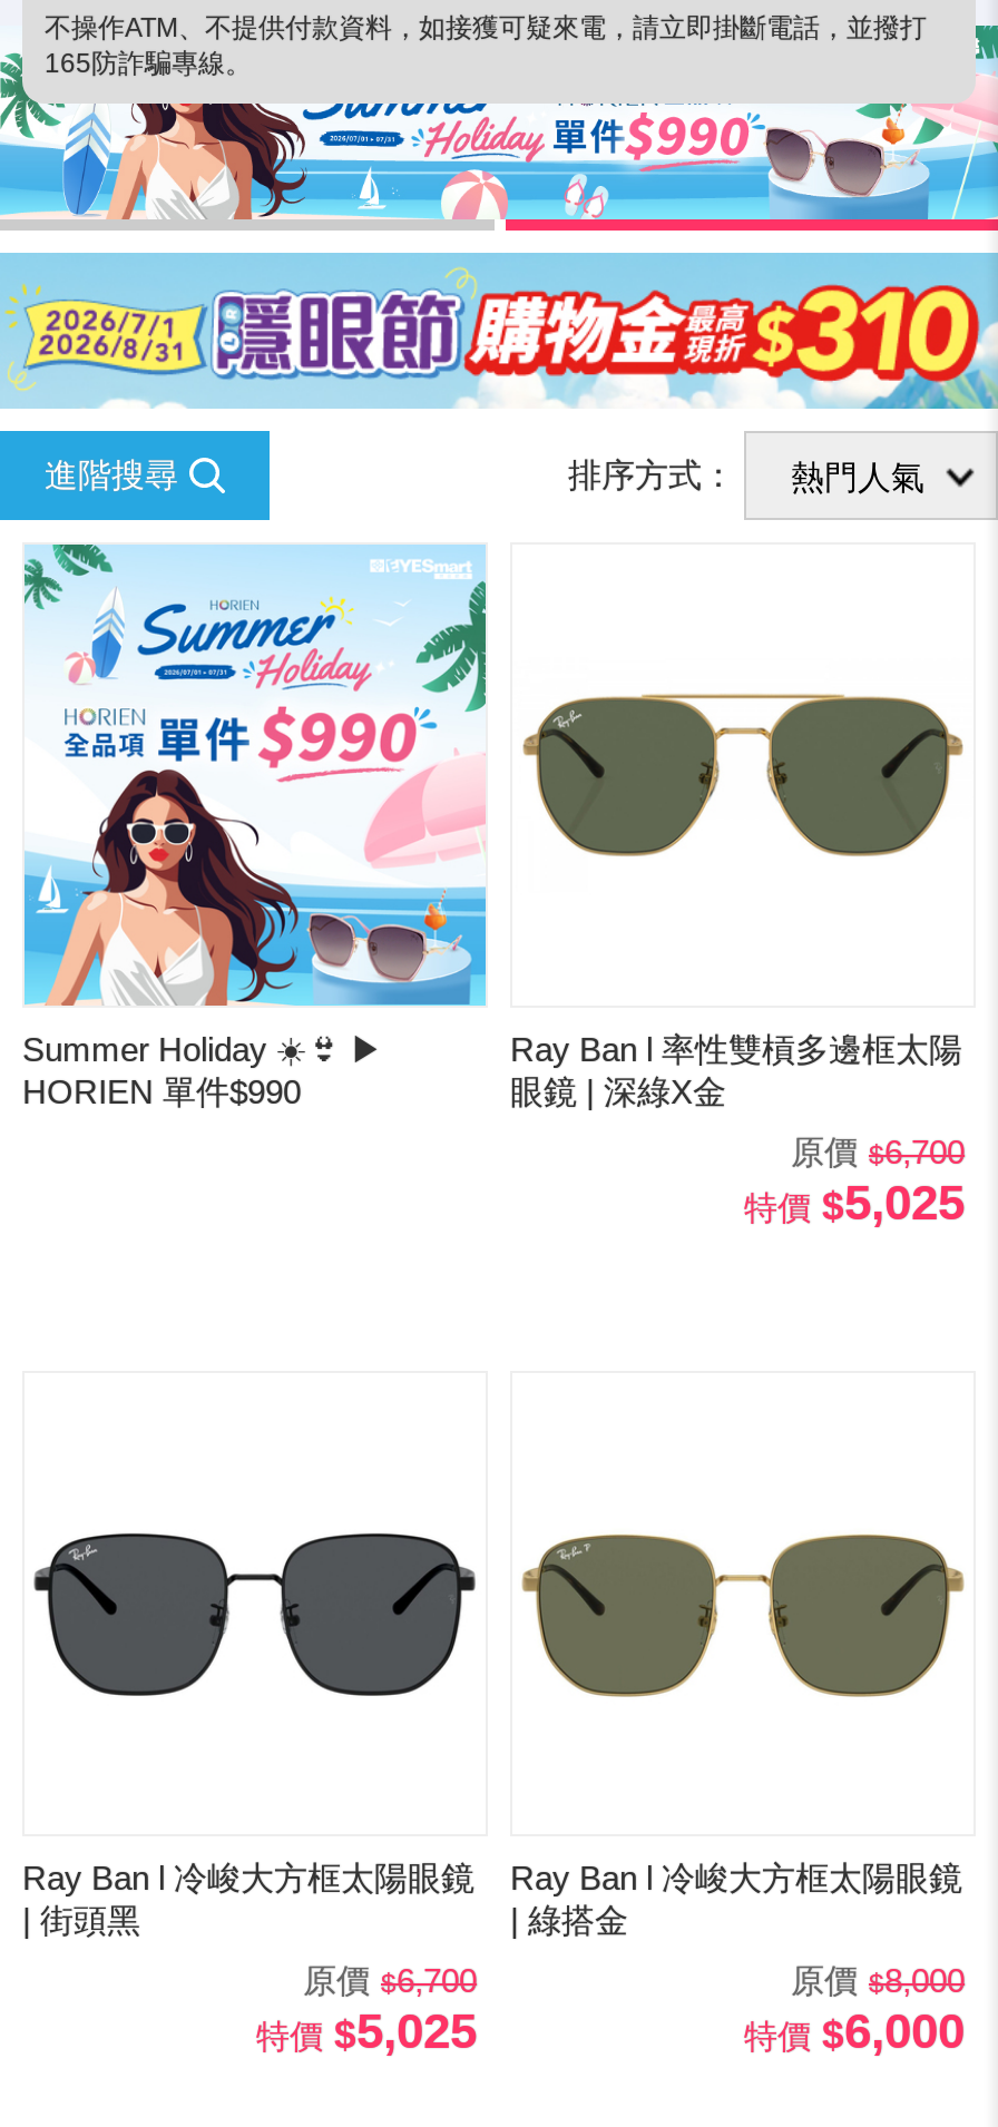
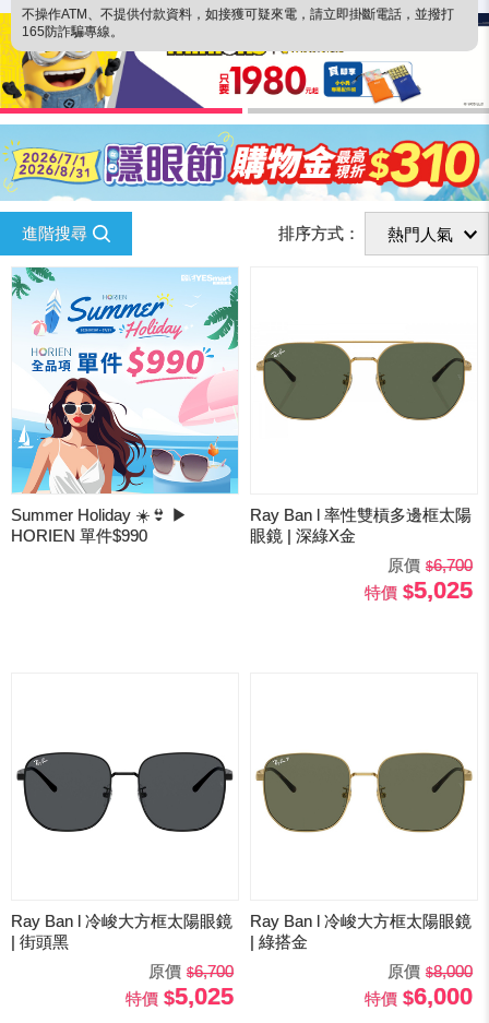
- [image]
+ [image]
